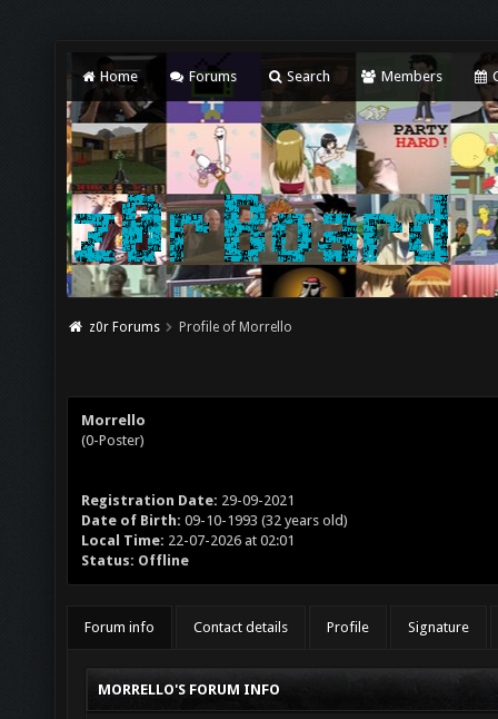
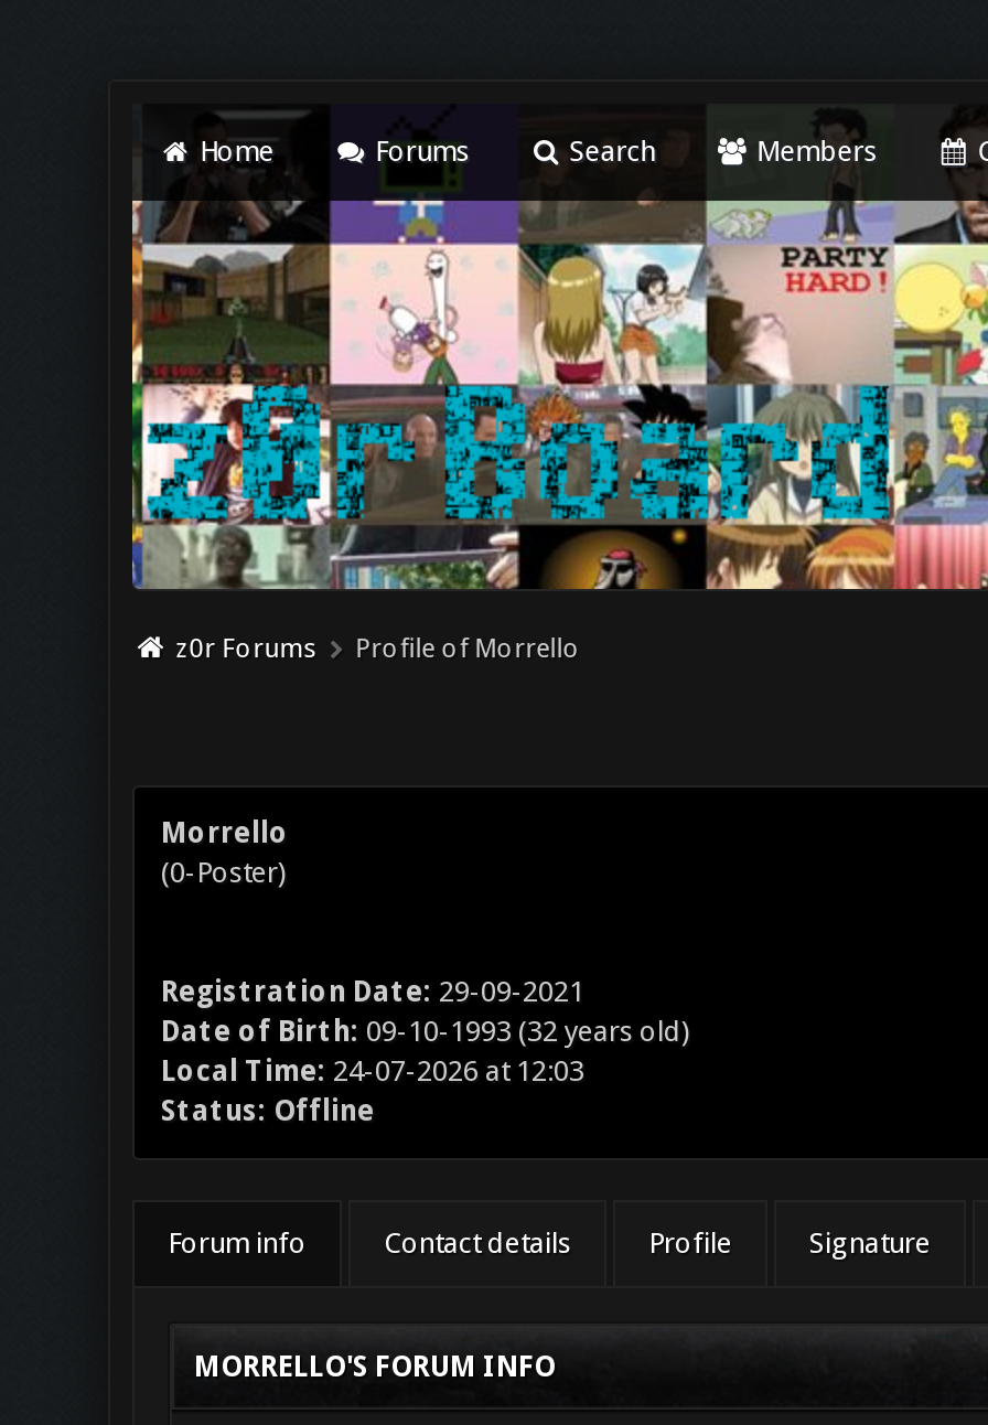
- Local Time: 22-07-2026 at 02:01
+ Local Time: 24-07-2026 at 12:03
